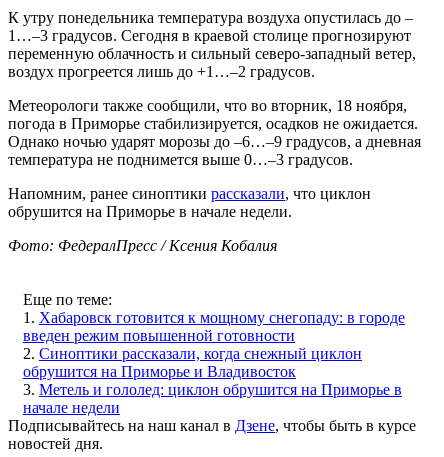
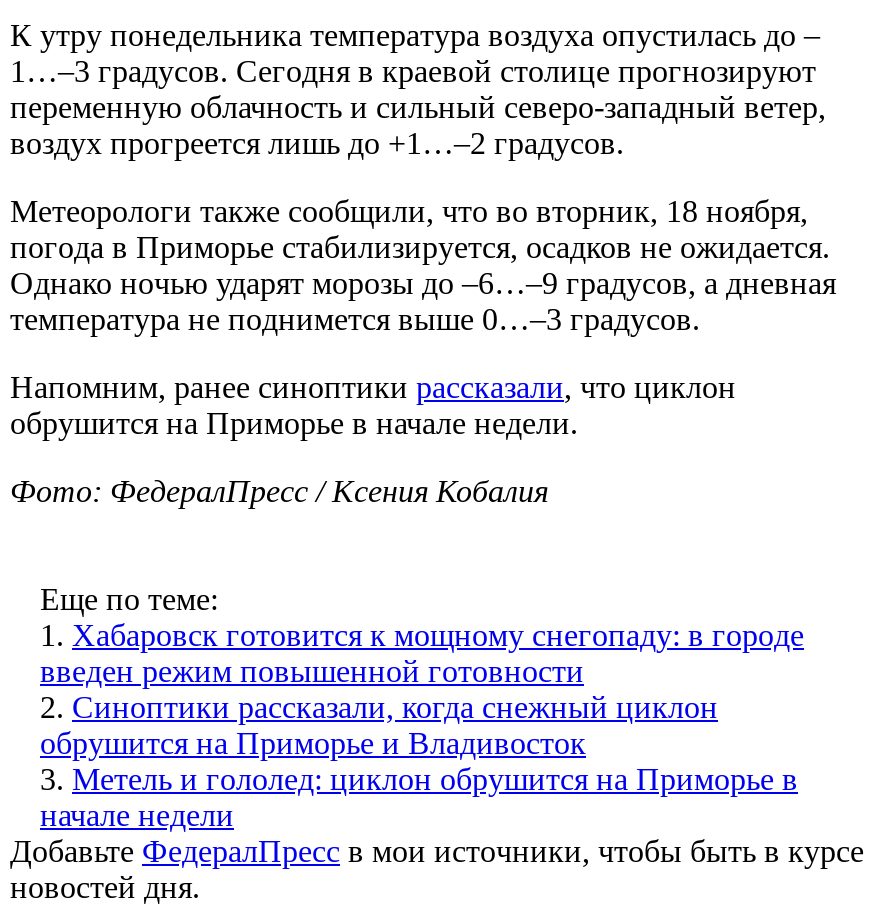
- Подписывайтесь на наш канал в Дзене, чтобы быть в курсе
+ Добавьте ФедералПресс в мои источники, чтобы быть в курсе
